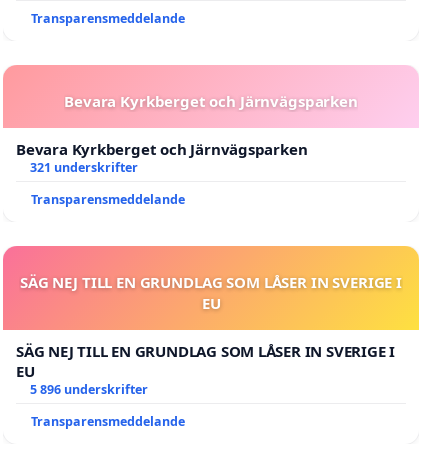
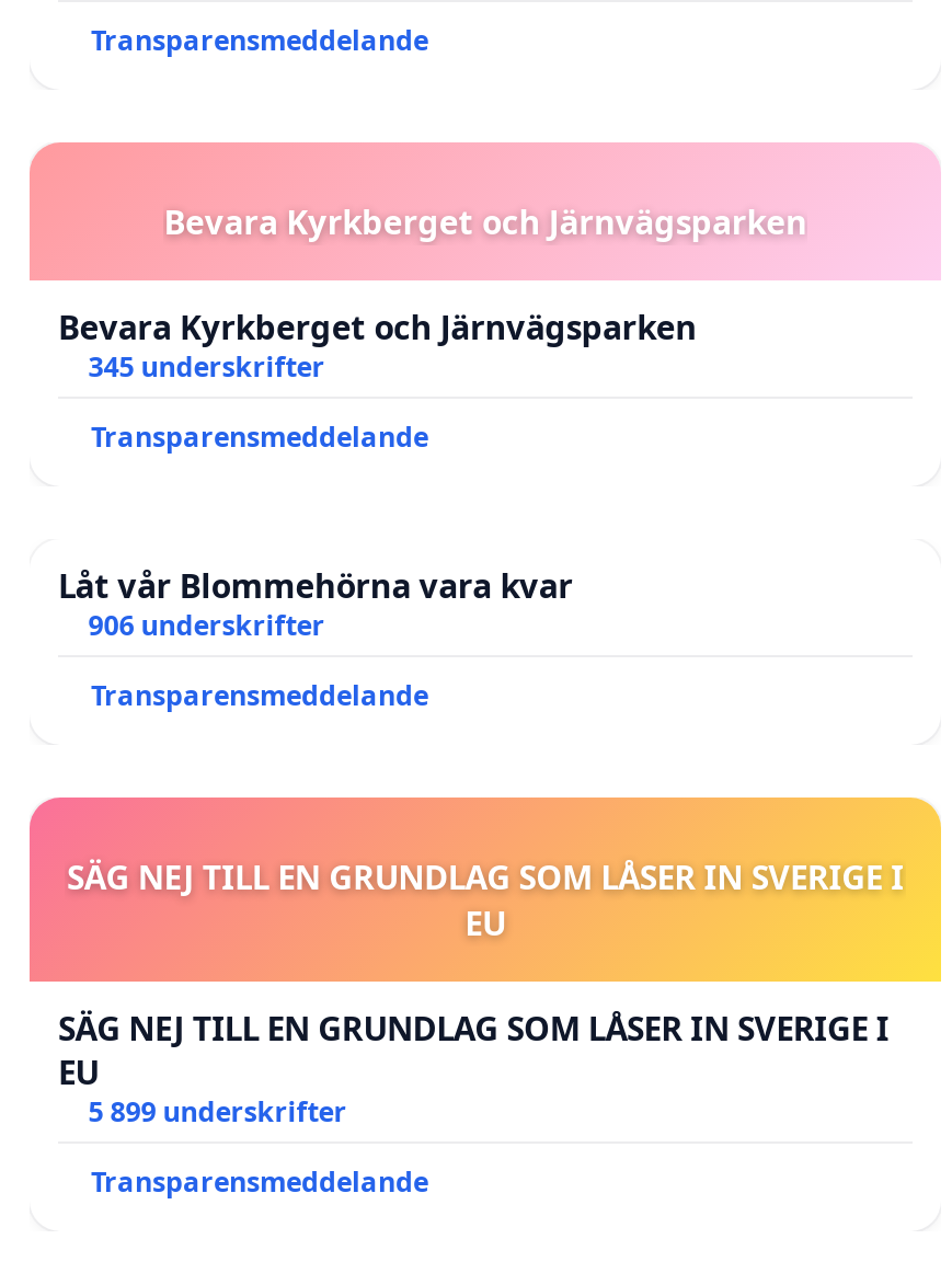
- 321 underskrifter
+ 345 underskrifter
+ Transparensmeddelande
+ Låt vår Blommehörna vara kvar
+ 906 underskrifter

- 5 896 underskrifter
+ 5 899 underskrifter
